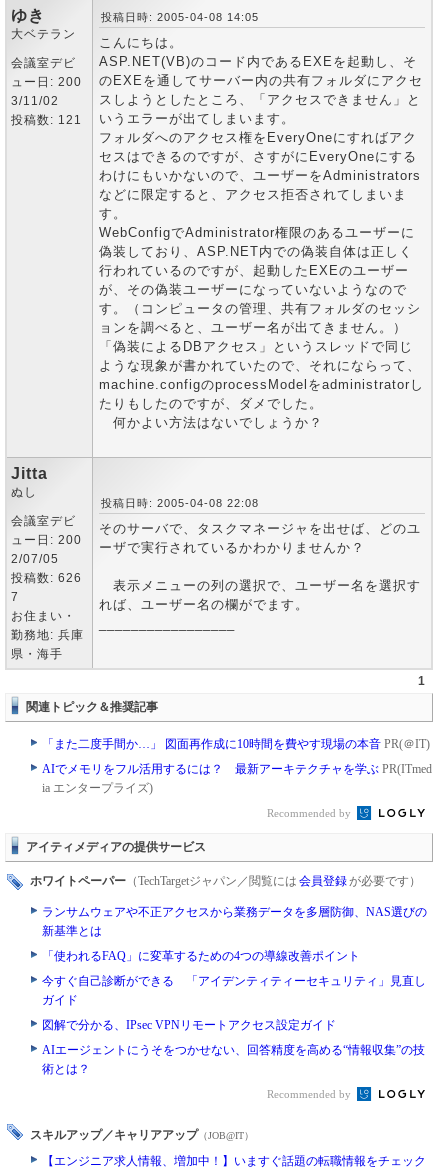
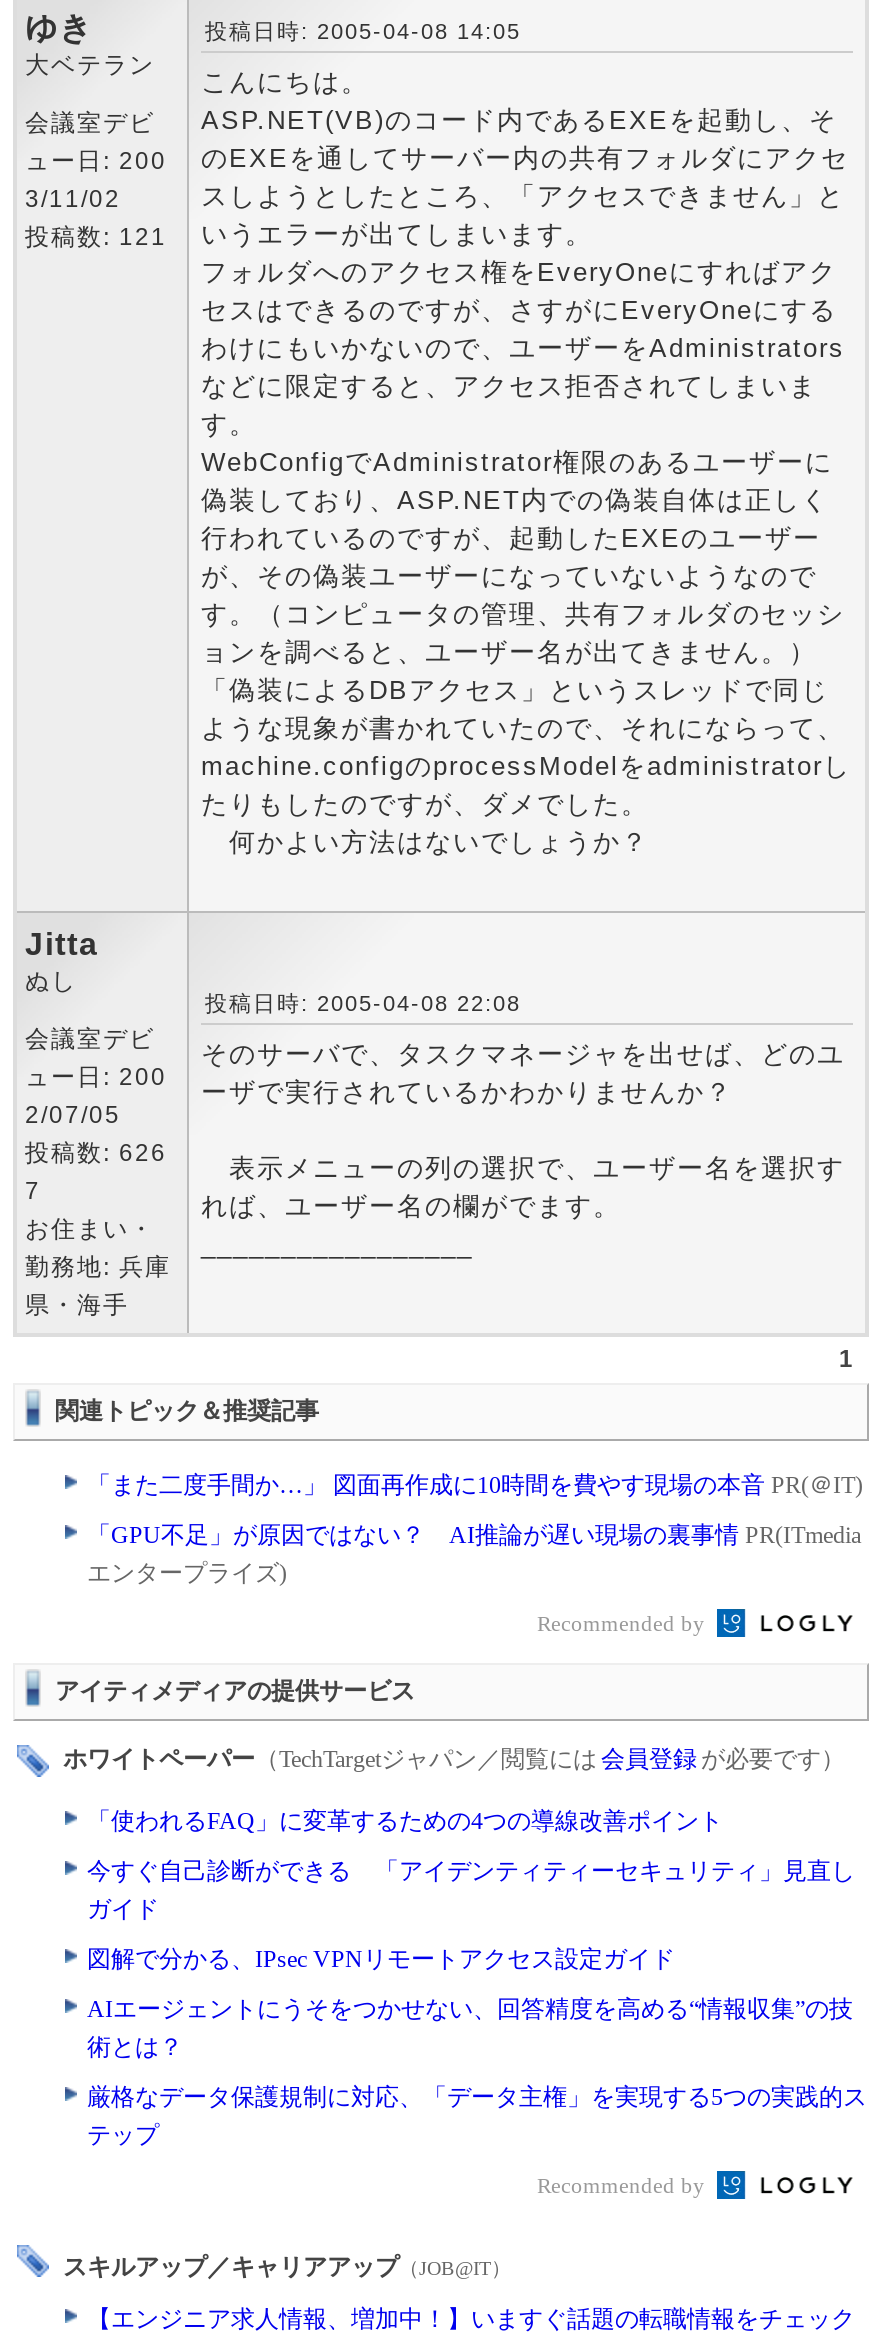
- AIでメモリをフル活用するには？ 最新アーキテクチャを学ぶPR(ITmed
- ia エンタープライズ)
+ 「GPU不足」が原因ではない？ AI推論が遅い現場の裏事情PR(ITmedia
+ エンタープライズ)

- ランサムウェアや不正アクセスから業務データを多層防御、NAS選びの
- 新基準とは

moved up: 「使われるFAQ」に変革するための4つの導線改善ポイント | 今すぐ自己診断ができる 「アイデンティティーセキュリティ」見直し | ガイド | 図解で分かる、IPsec VPNリモートアクセス設定ガイド | AIエージェントにうそをつかせない、回答精度を高める“情報収集”の技 | 術とは？

+ 厳格なデータ保護規制に対応、「データ主権」を実現する5つの実践的ス
+ テップ
